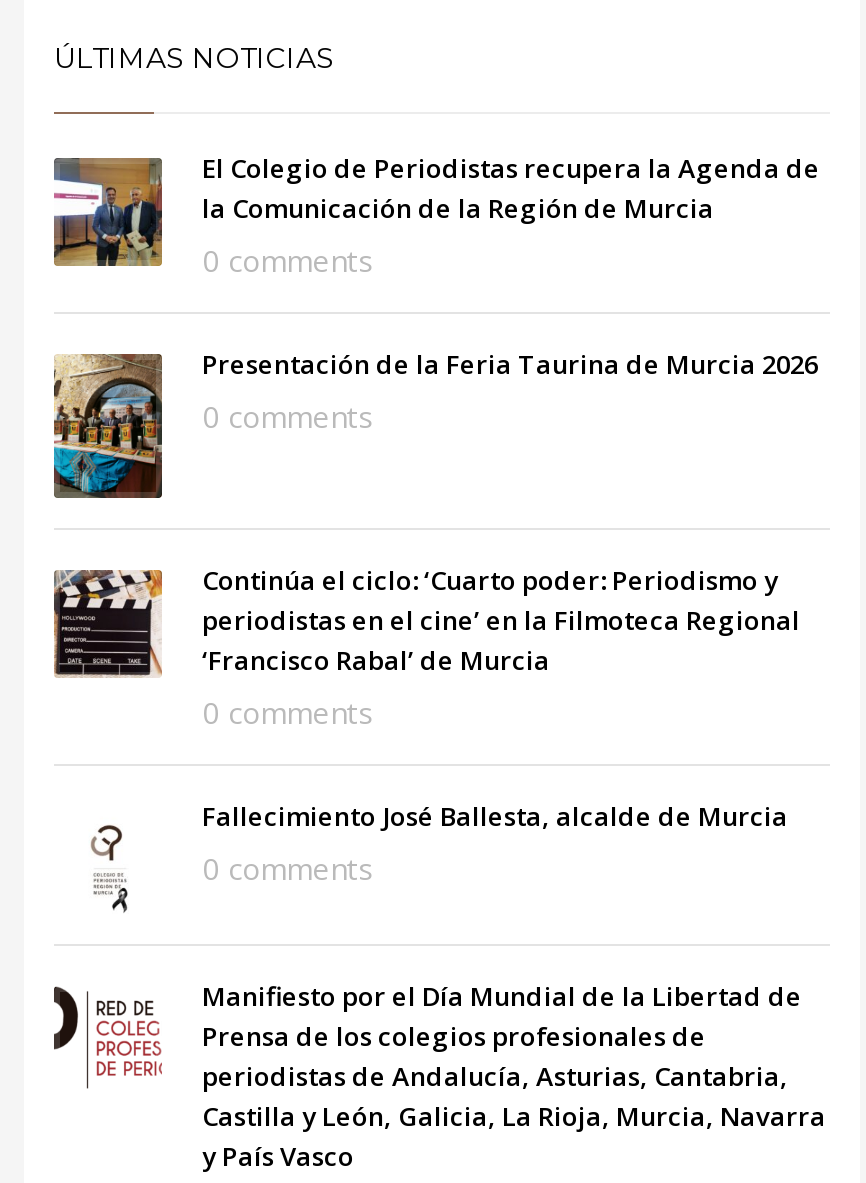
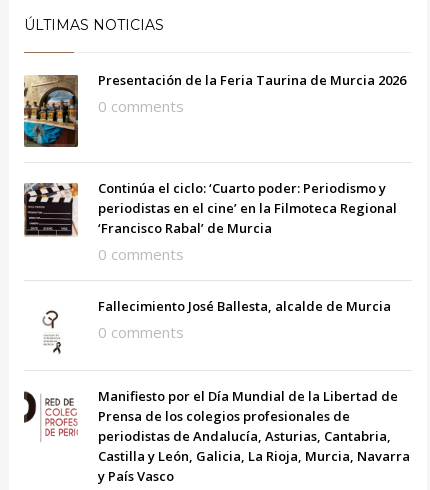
- [image]
- El Colegio de Periodistas recupera la Agenda de
- la Comunicación de la Región de Murcia
- 0 comments
